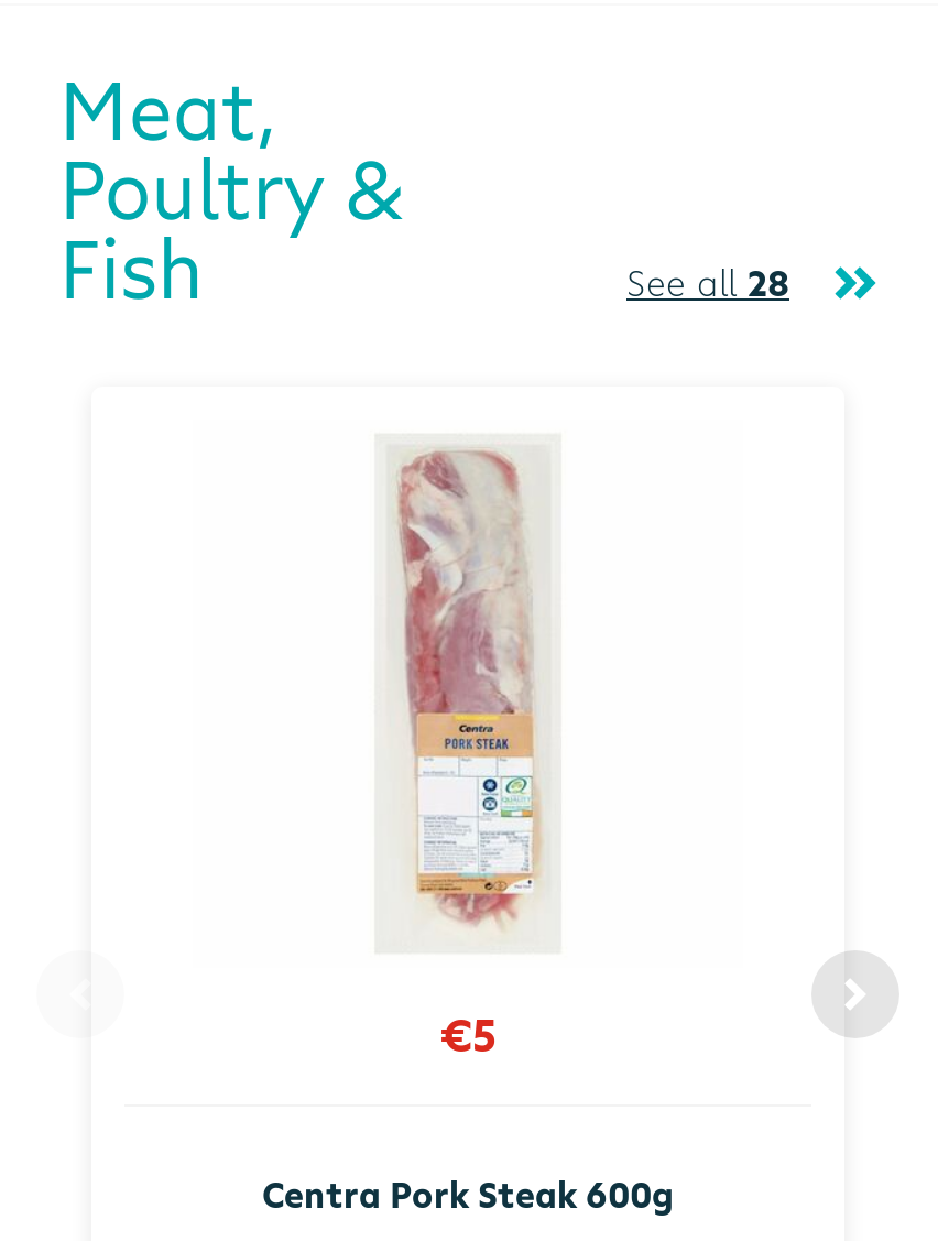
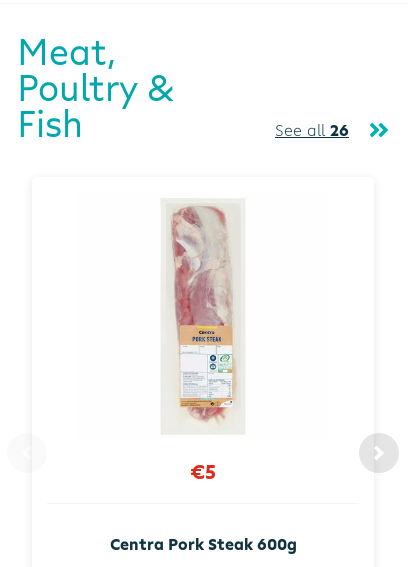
- See all 28
+ See all 26
